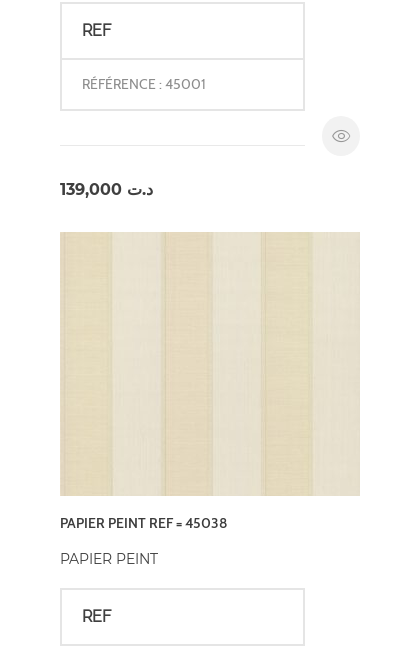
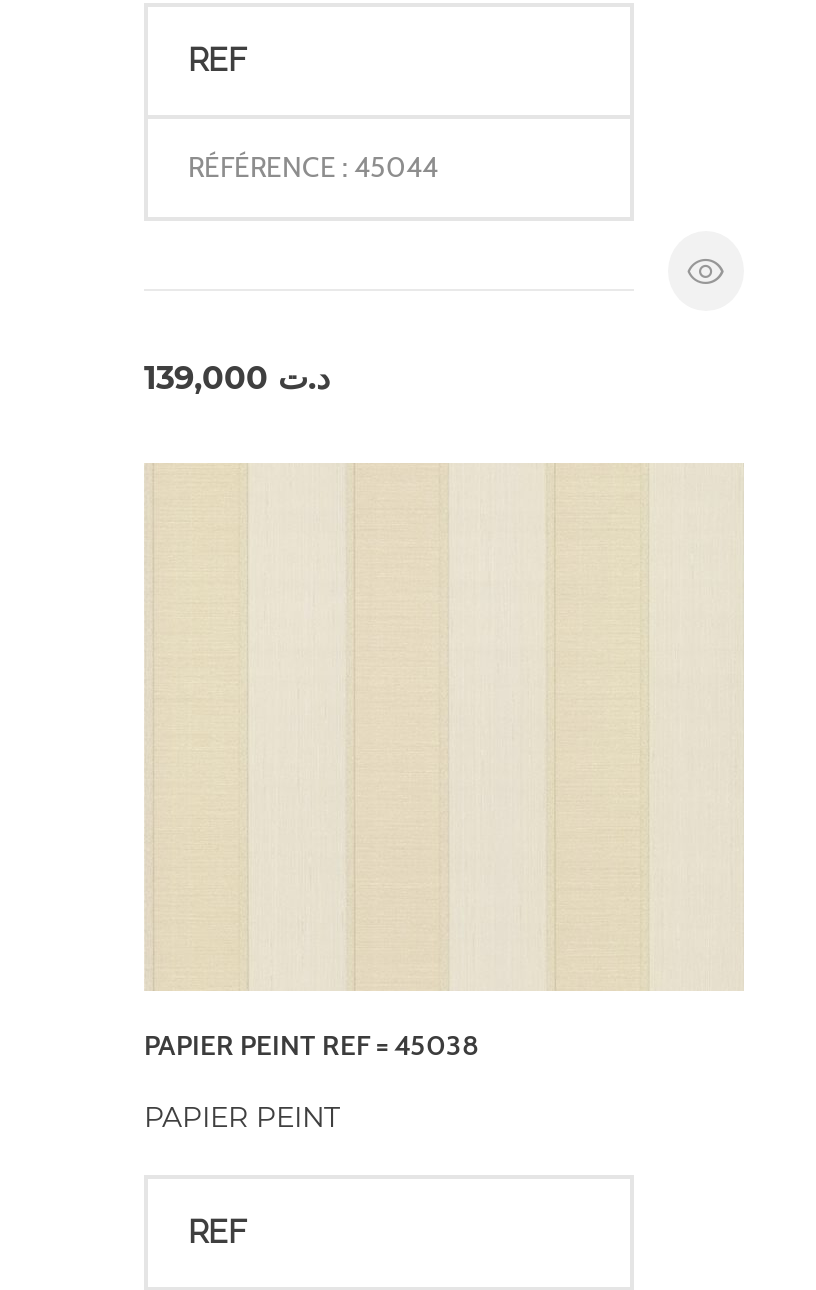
- RÉFÉRENCE : 45001
+ RÉFÉRENCE : 45044
